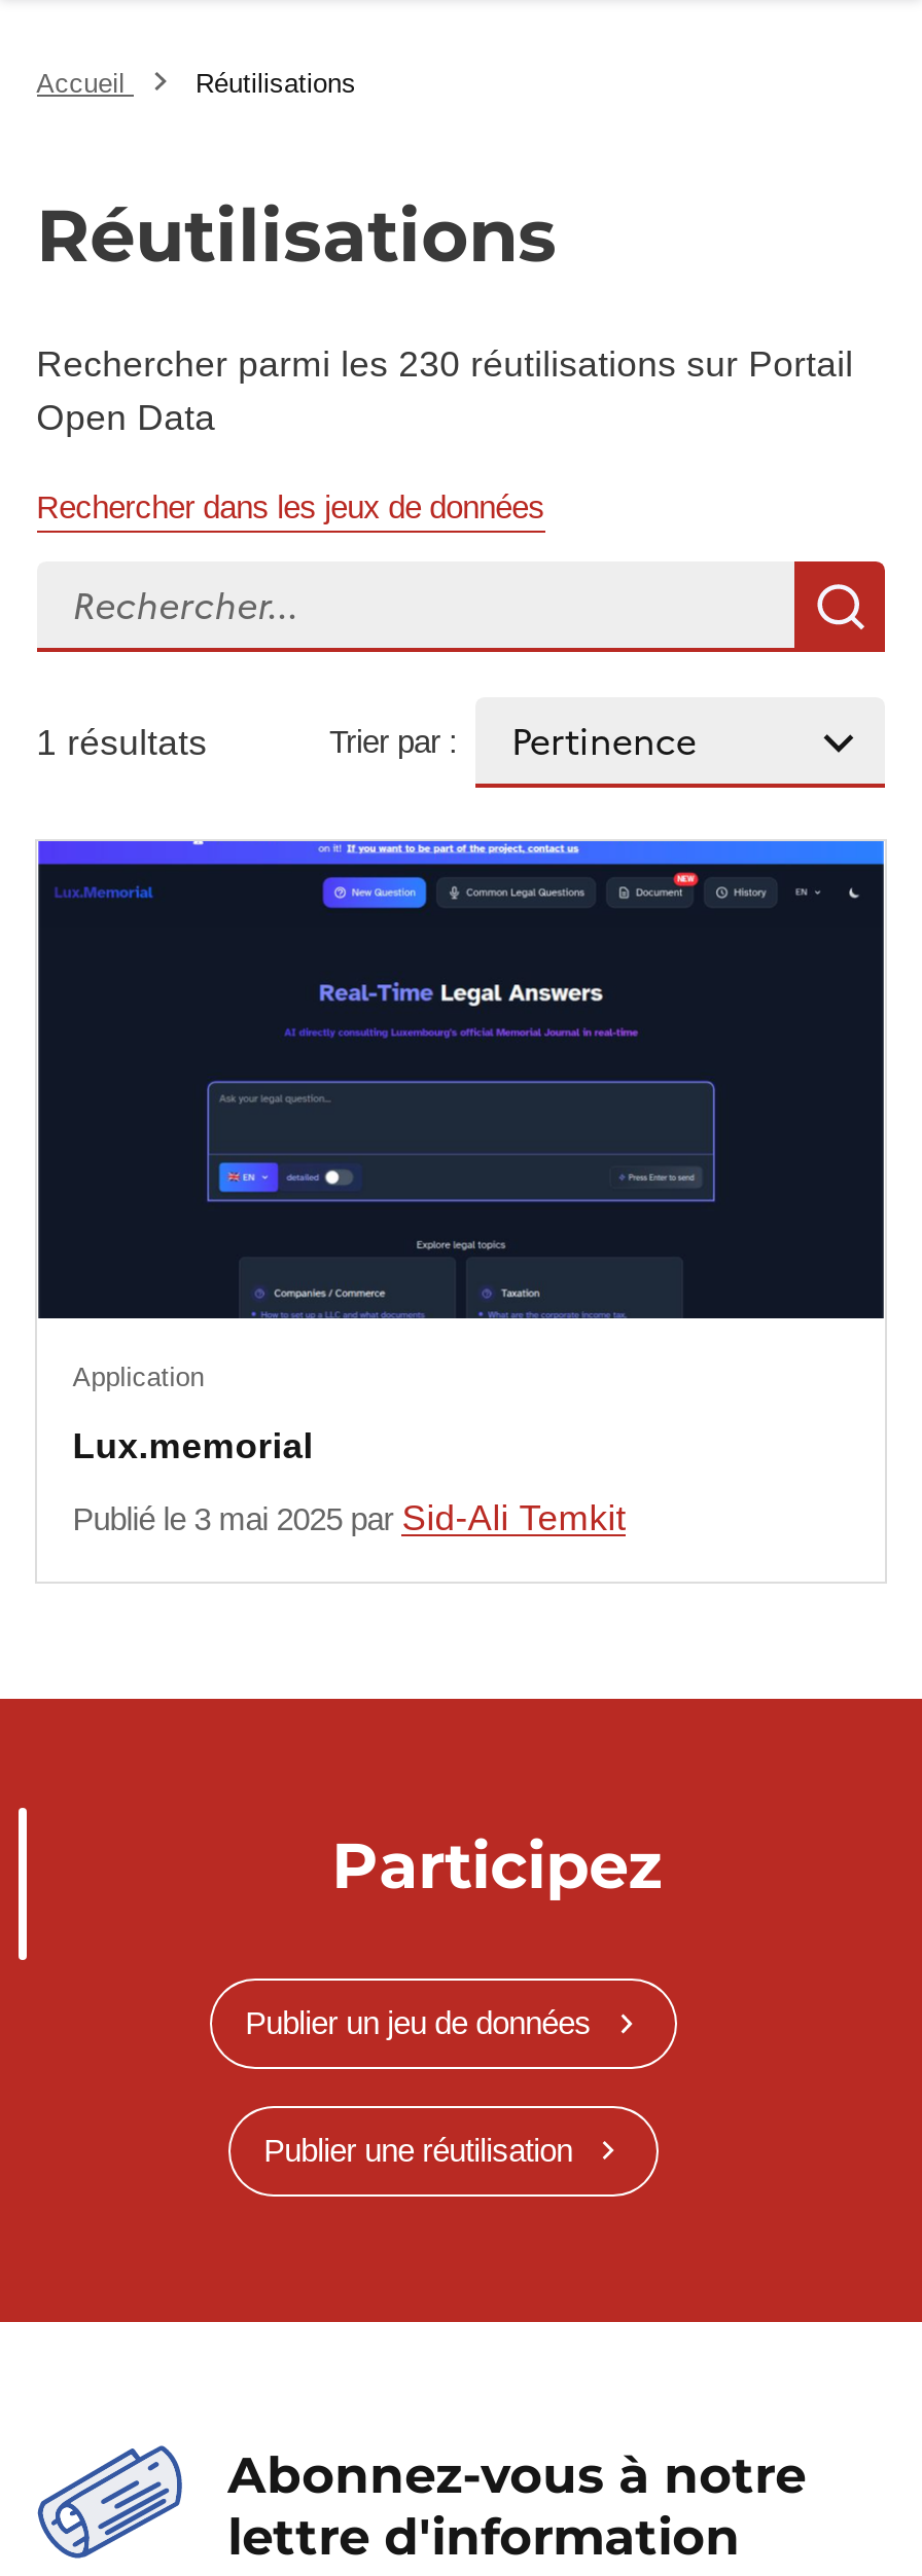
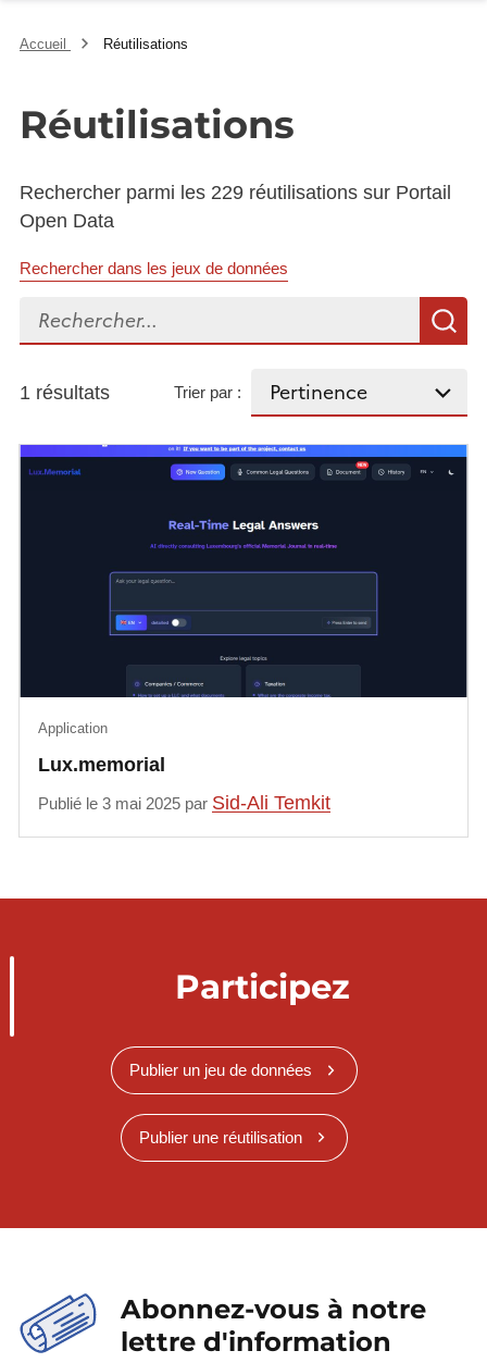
- Rechercher parmi les 230 réutilisations sur Portail
+ Rechercher parmi les 229 réutilisations sur Portail
